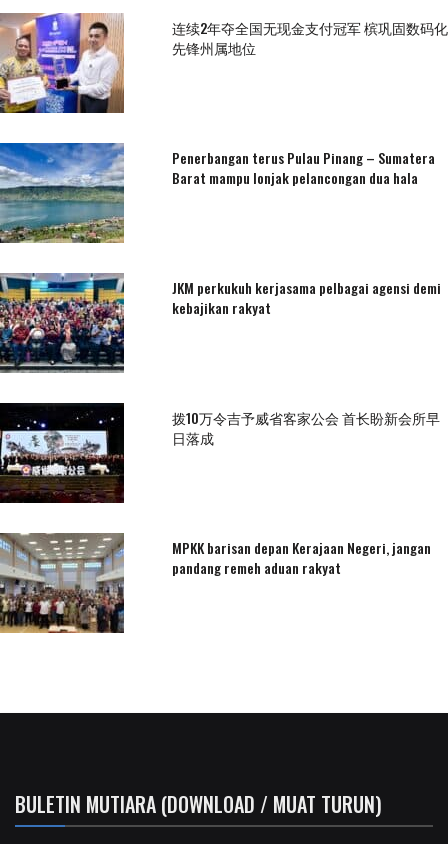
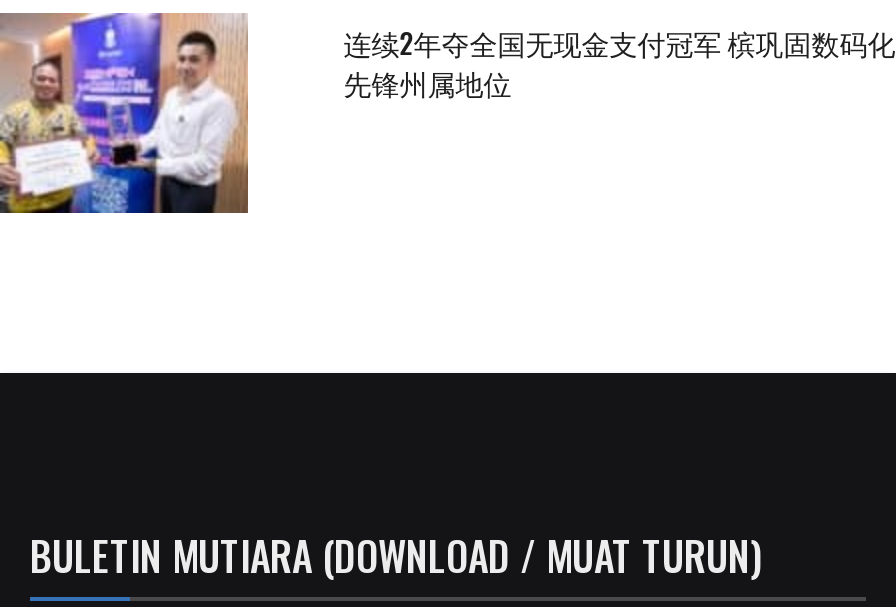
- [image]

- Penerbangan terus Pulau Pinang – Sumatera
- Barat mampu lonjak pelancongan dua hala

- [image]

- JKM perkukuh kerjasama pelbagai agensi demi
- kebajikan rakyat

- [image]

- 拨10万令吉予威省客家公会 首长盼新会所早
- 日落成

- [image]

- MPKK barisan depan Kerajaan Negeri, jangan
- pandang remeh aduan rakyat
